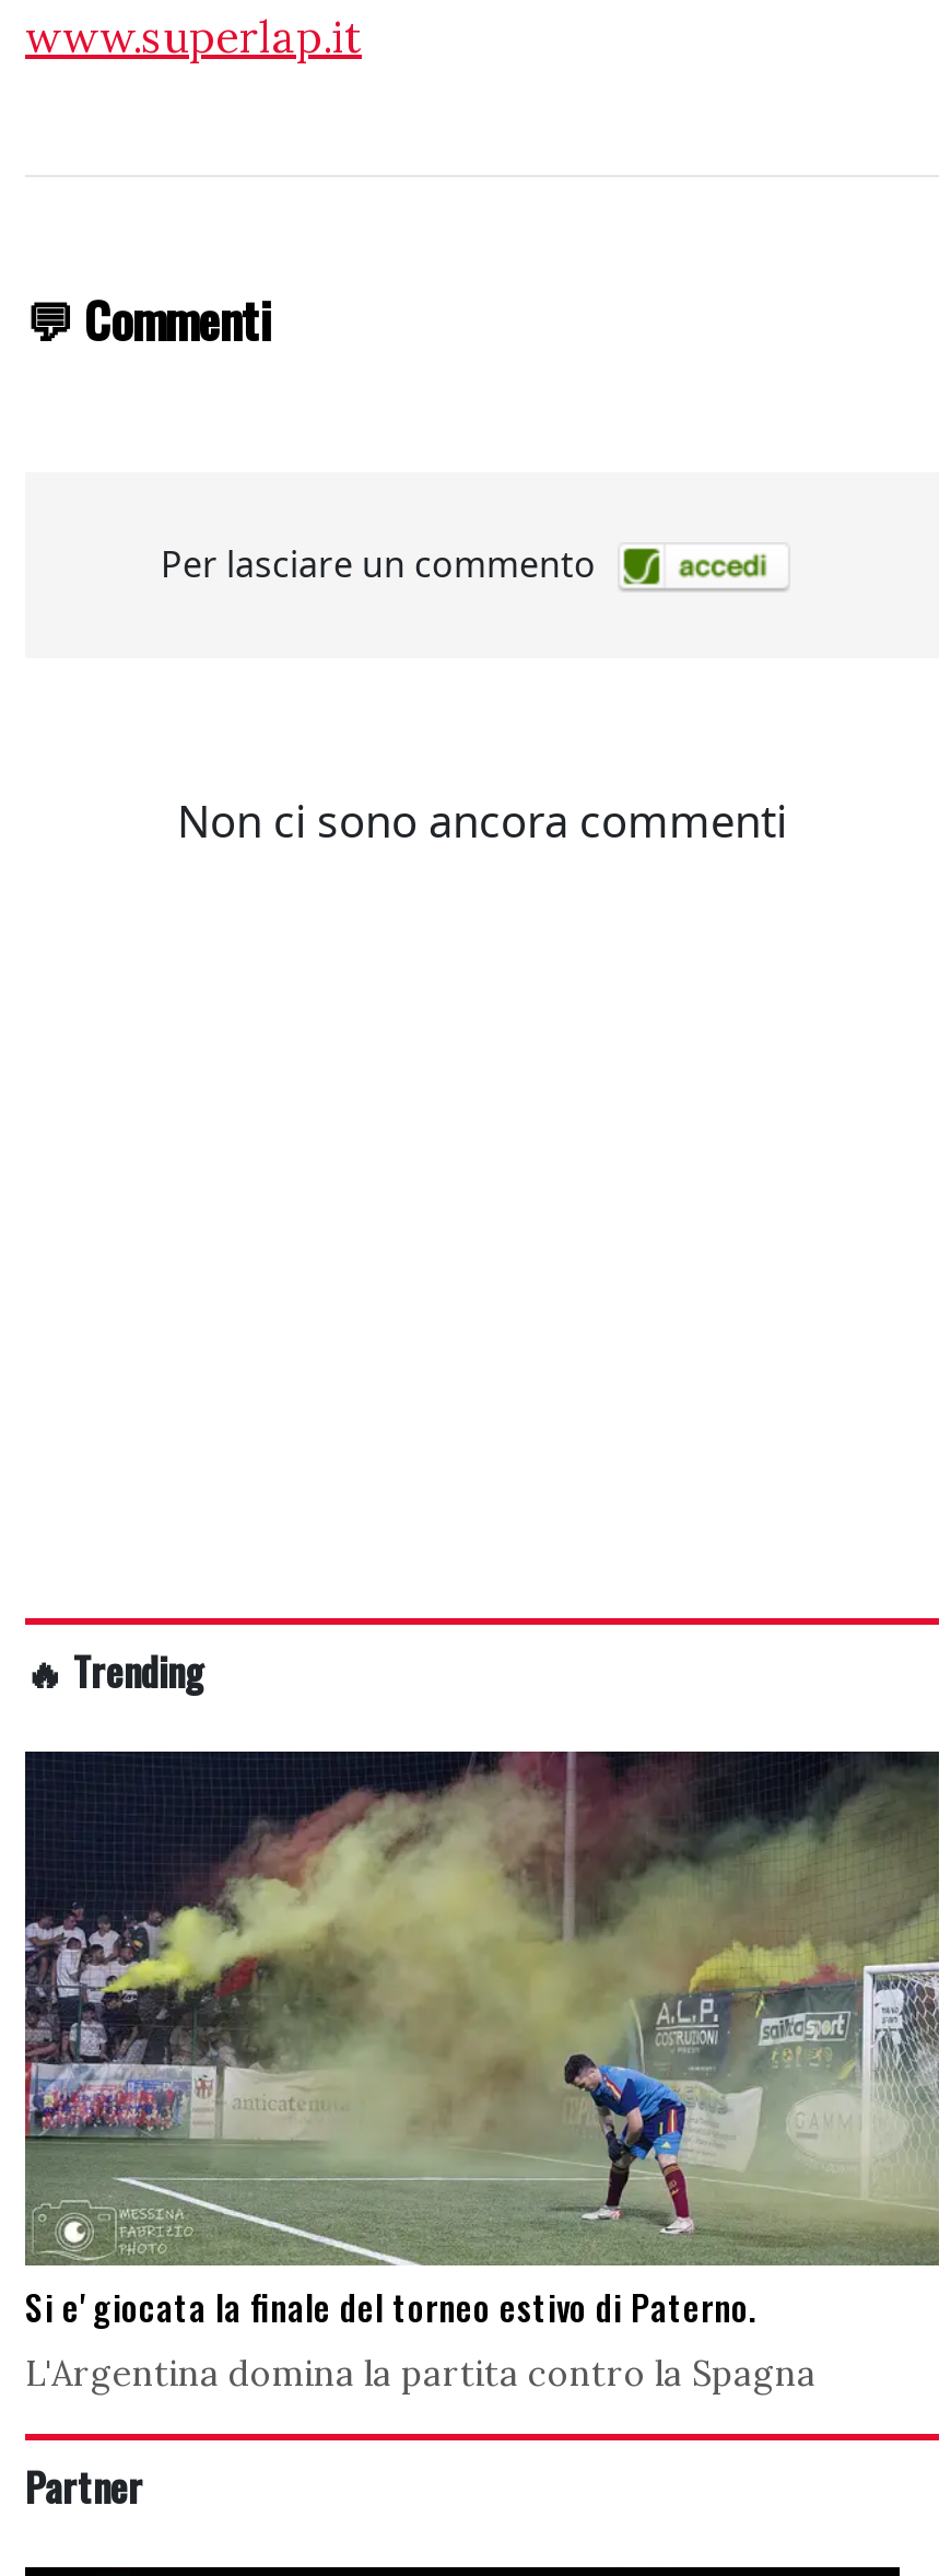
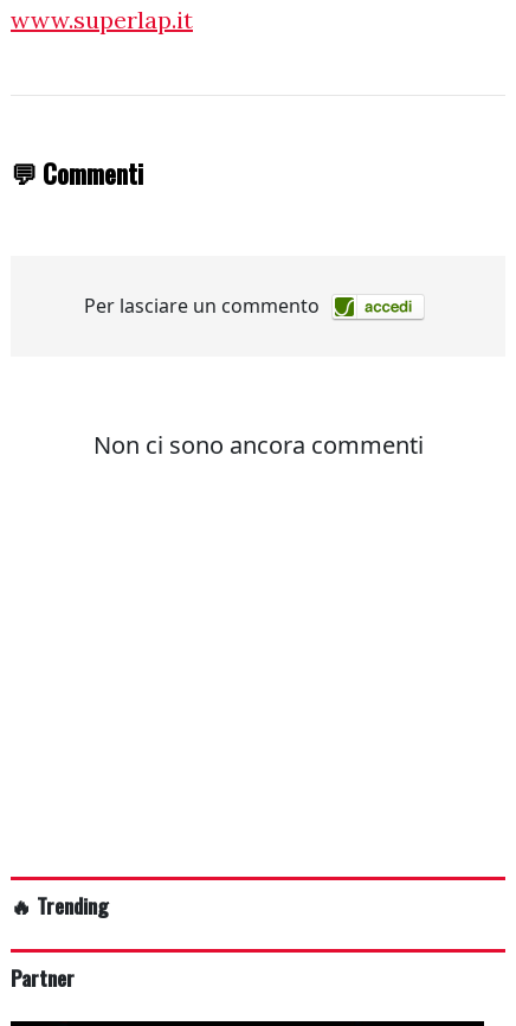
- [image]
- Si e' giocata la finale del torneo estivo di Paterno.
- L'Argentina domina la partita contro la Spagna
